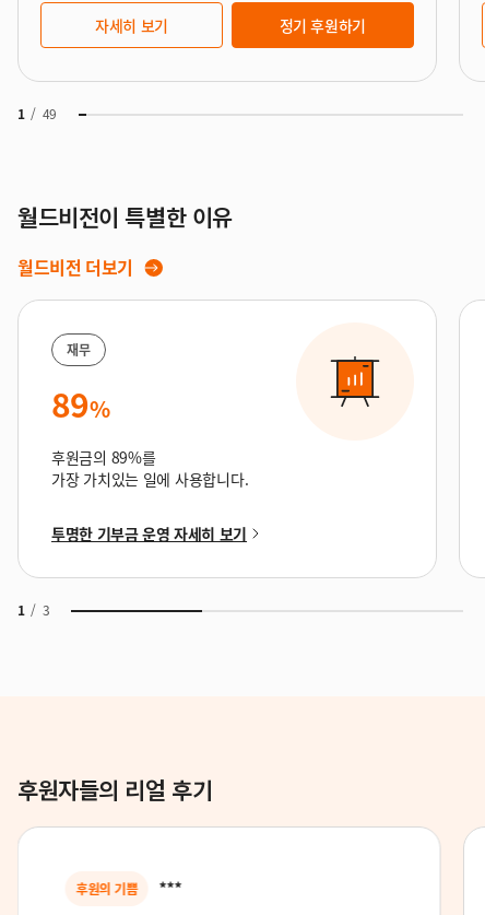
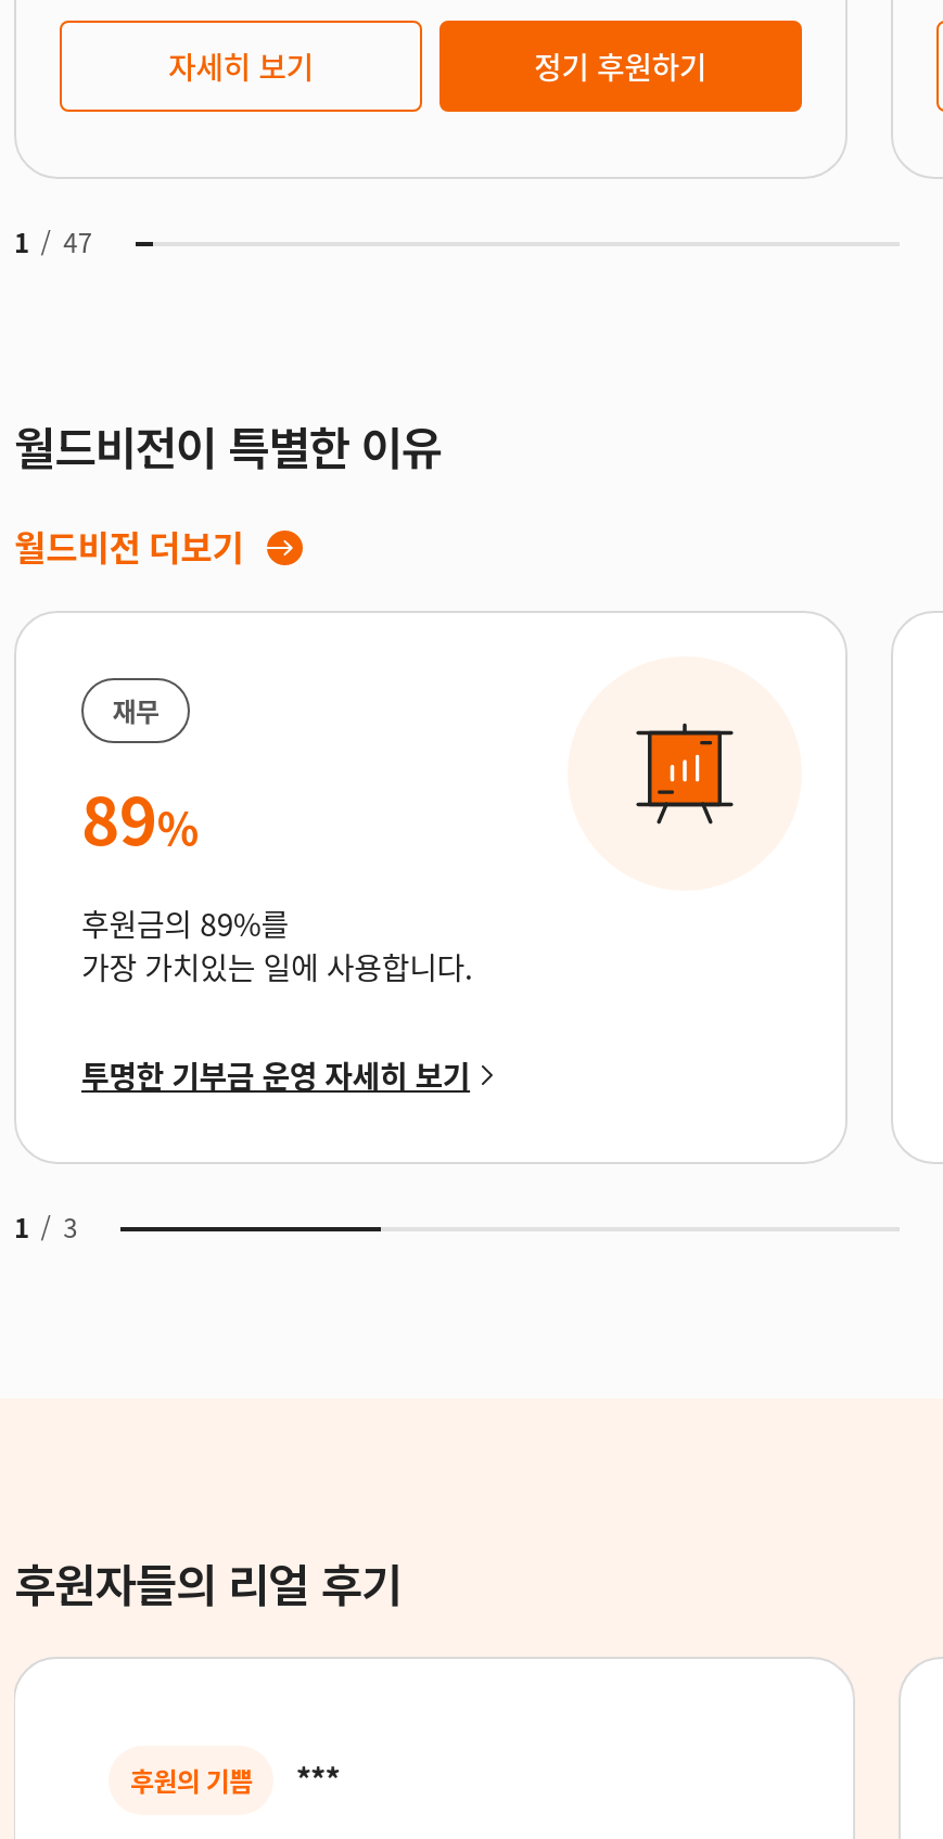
- 1 / 49
+ 1 / 47
